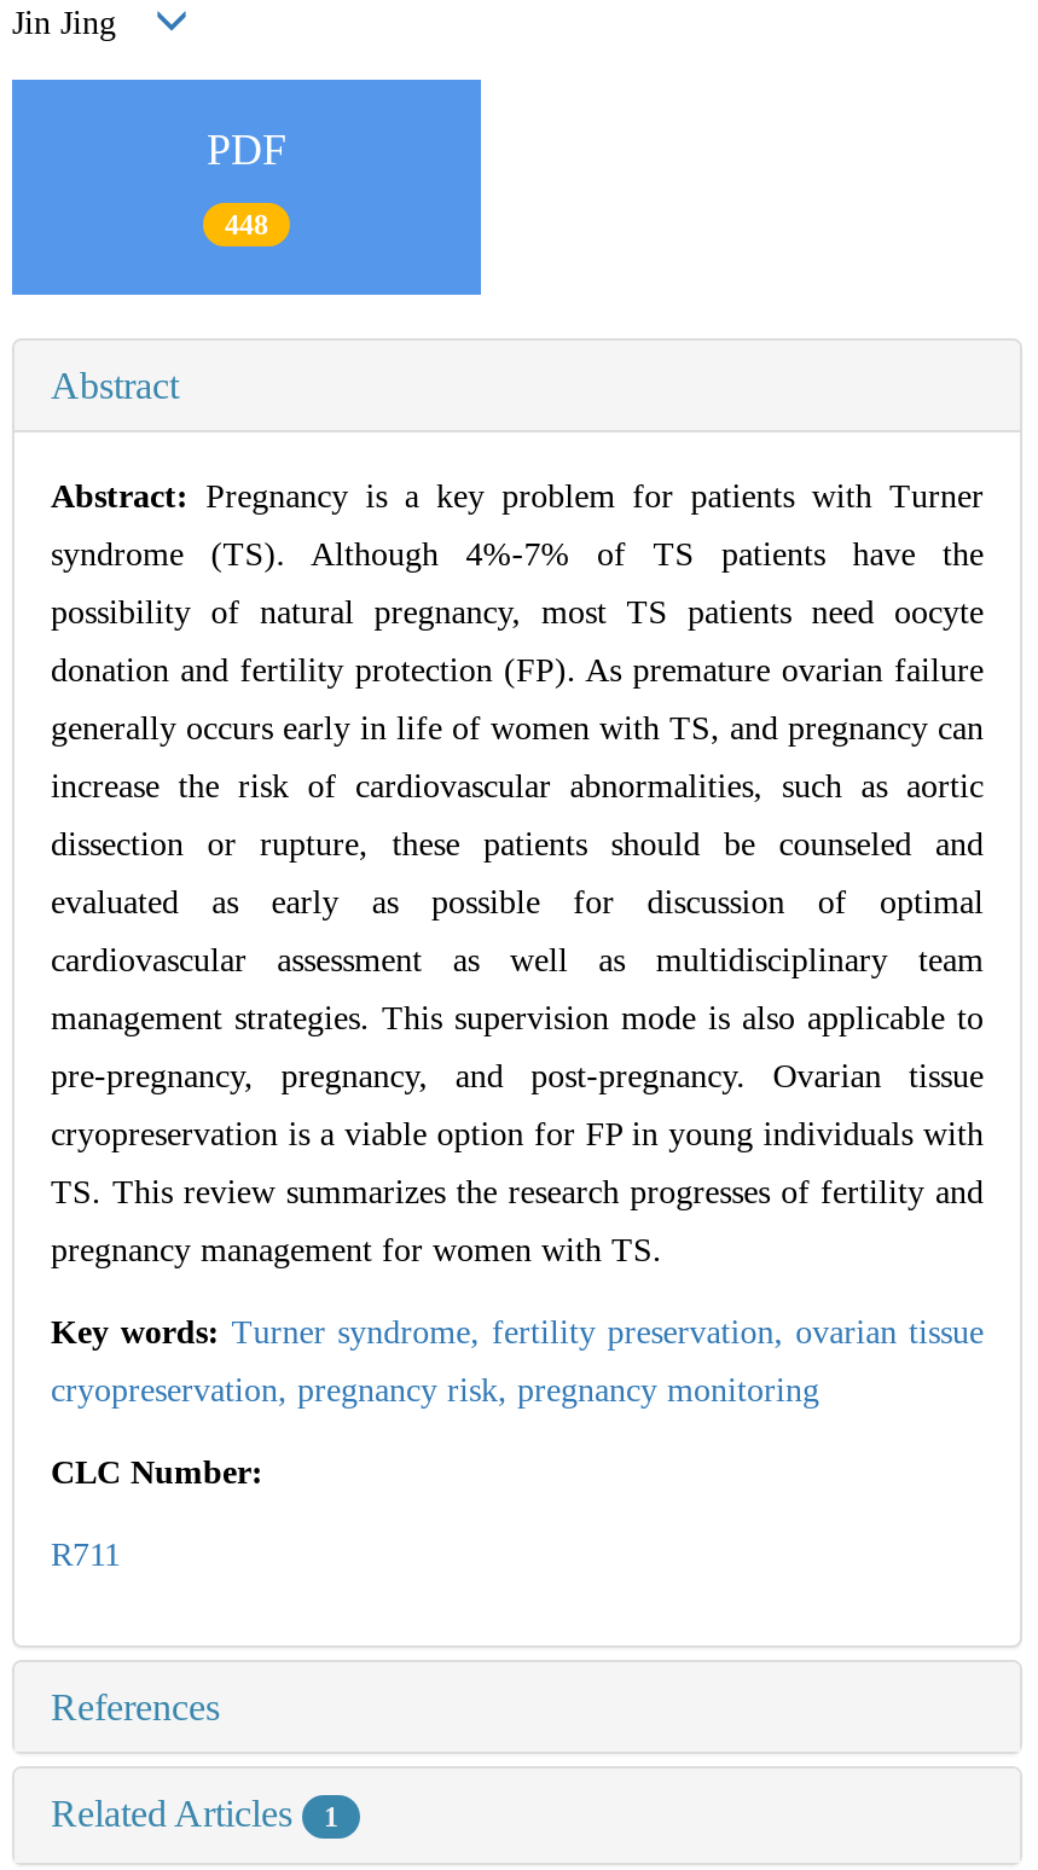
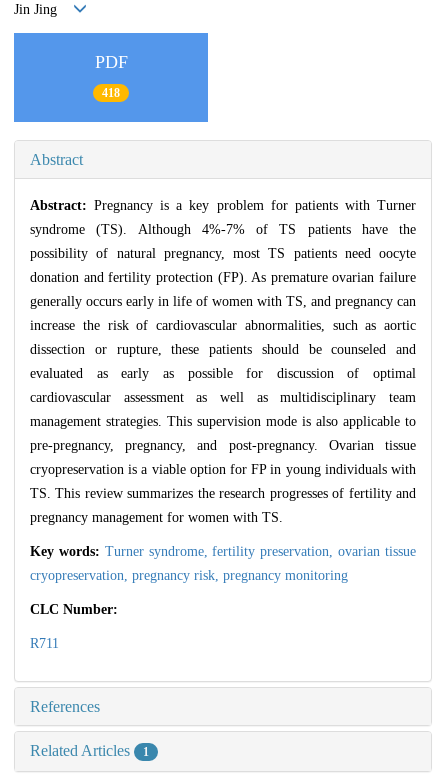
- 448
+ 418
